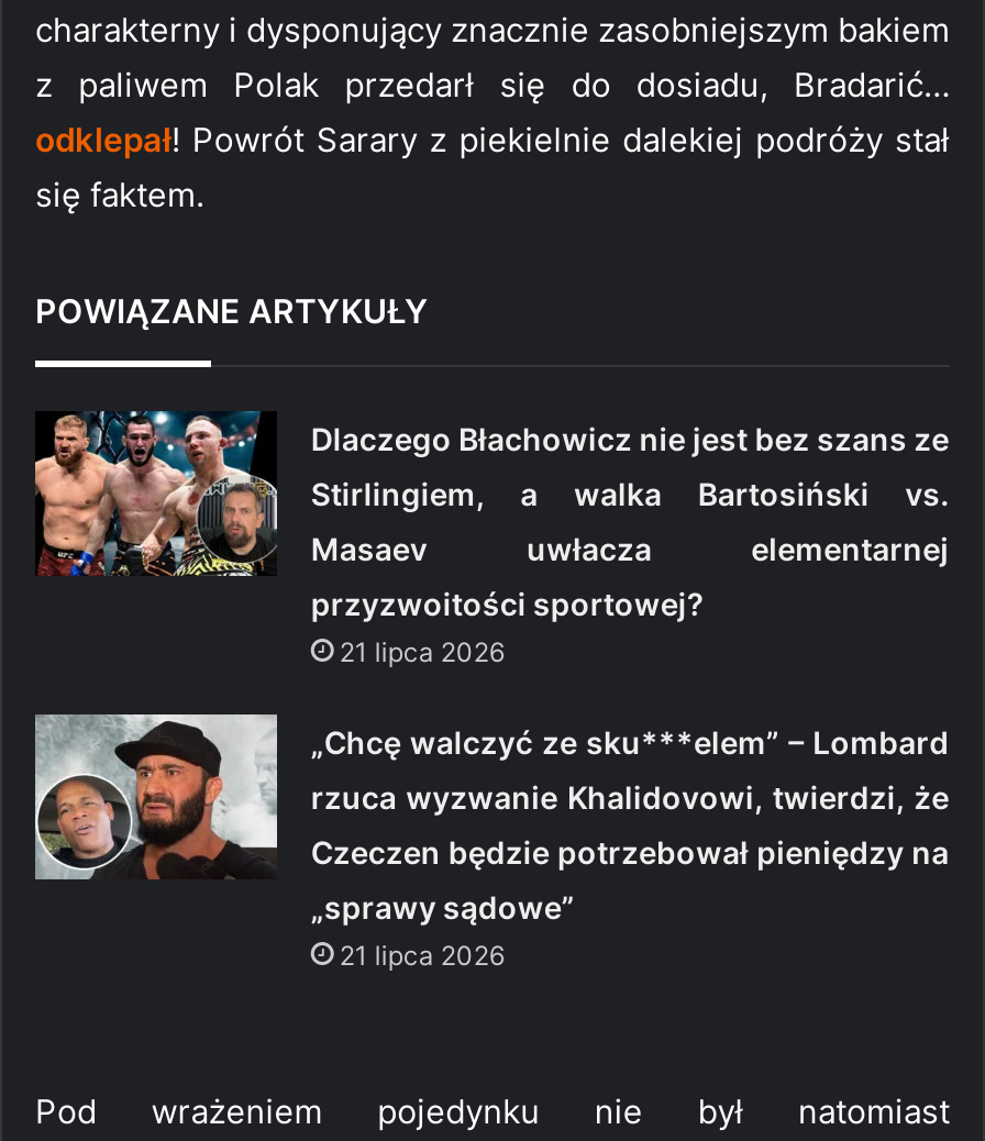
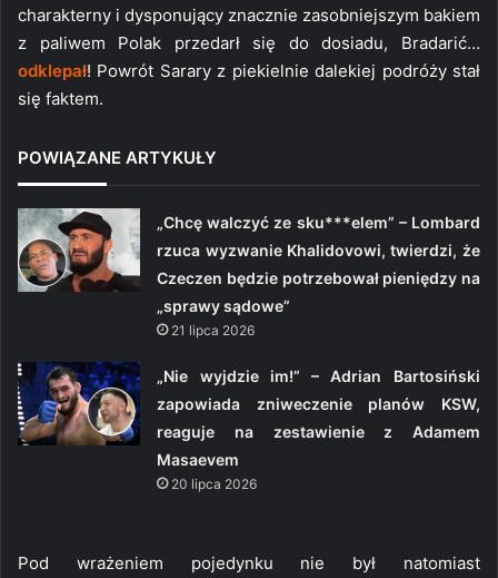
- [image]
- Dlaczego Błachowicz nie jest bez szans ze
- Stirlingiem, a walka Bartosiński vs.
- Masaev uwłacza elementarnej
- przyzwoitości sportowej?
- 21 lipca 2026

moved up: [image] | „Chcę walczyć ze sku***elem” – Lombard | rzuca wyzwanie Khalidovowi, twierdzi, że | Czeczen będzie potrzebował pieniędzy na | „sprawy sądowe” | 21 lipca 2026

+ [image]
+ „Nie wyjdzie im!” – Adrian Bartosiński
+ zapowiada zniweczenie planów KSW,
+ reaguje na zestawienie z Adamem
+ Masaevem
+ 20 lipca 2026
